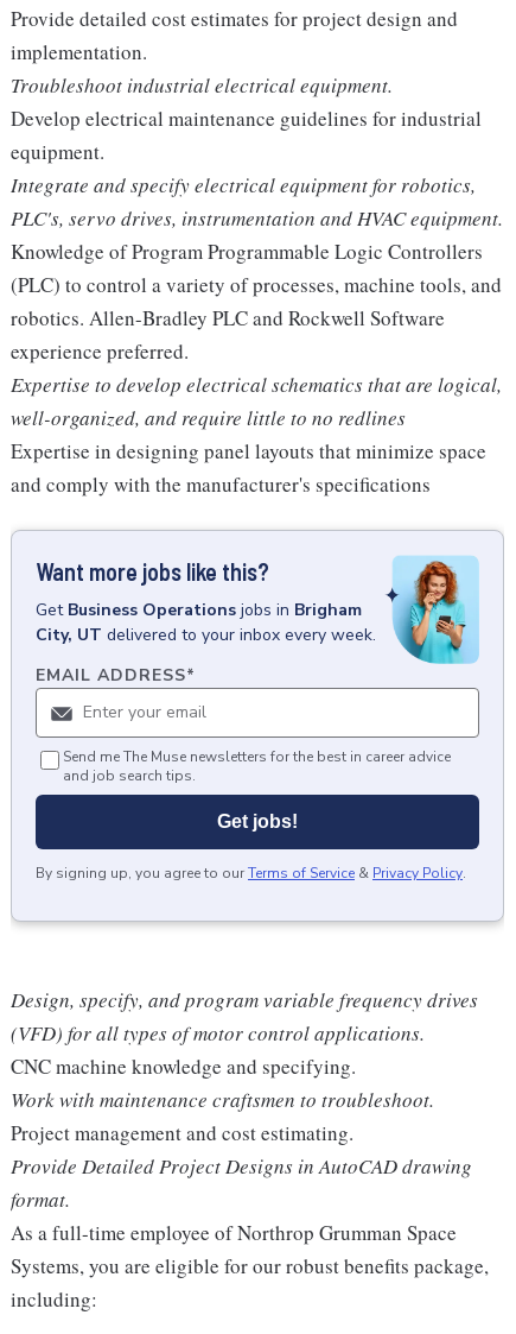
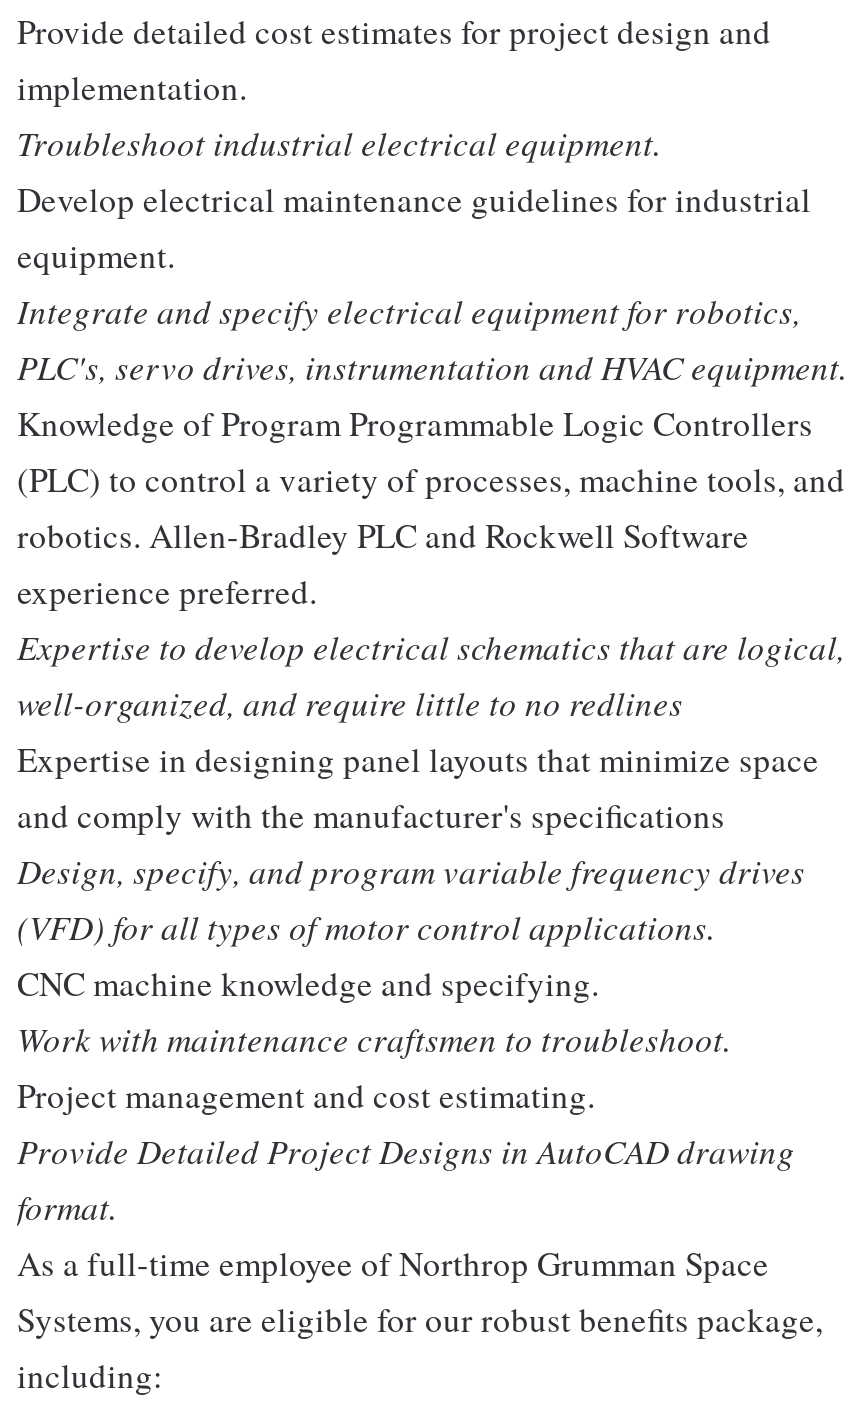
- [image]
- Want more jobs like this?
- Get Business Operations jobs in Brigham
- City, UT delivered to your inbox every week.
- EMAIL ADDRESS*

- Send me The Muse newsletters for the best in career advice
- and job search tips.
- Get jobs!
- By signing up, you agree to our Terms of Service & Privacy Policy.
